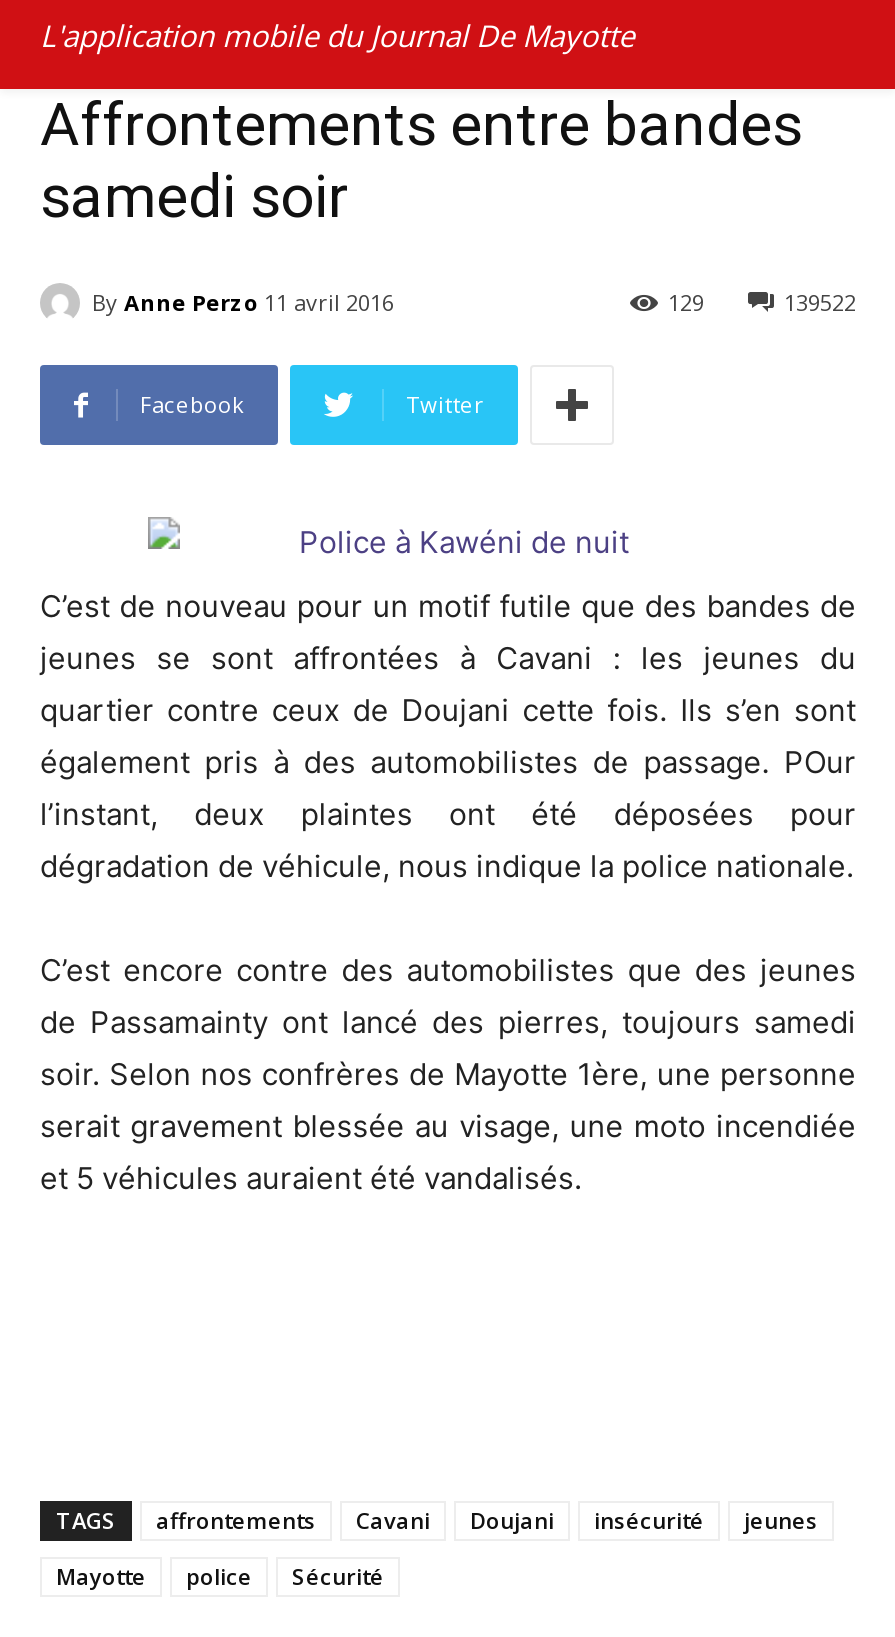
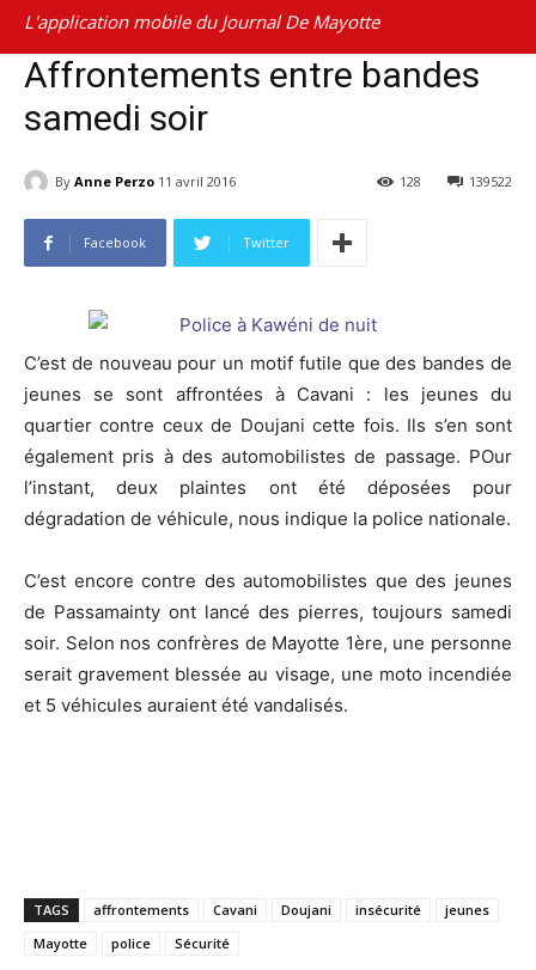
- 129
+ 128
